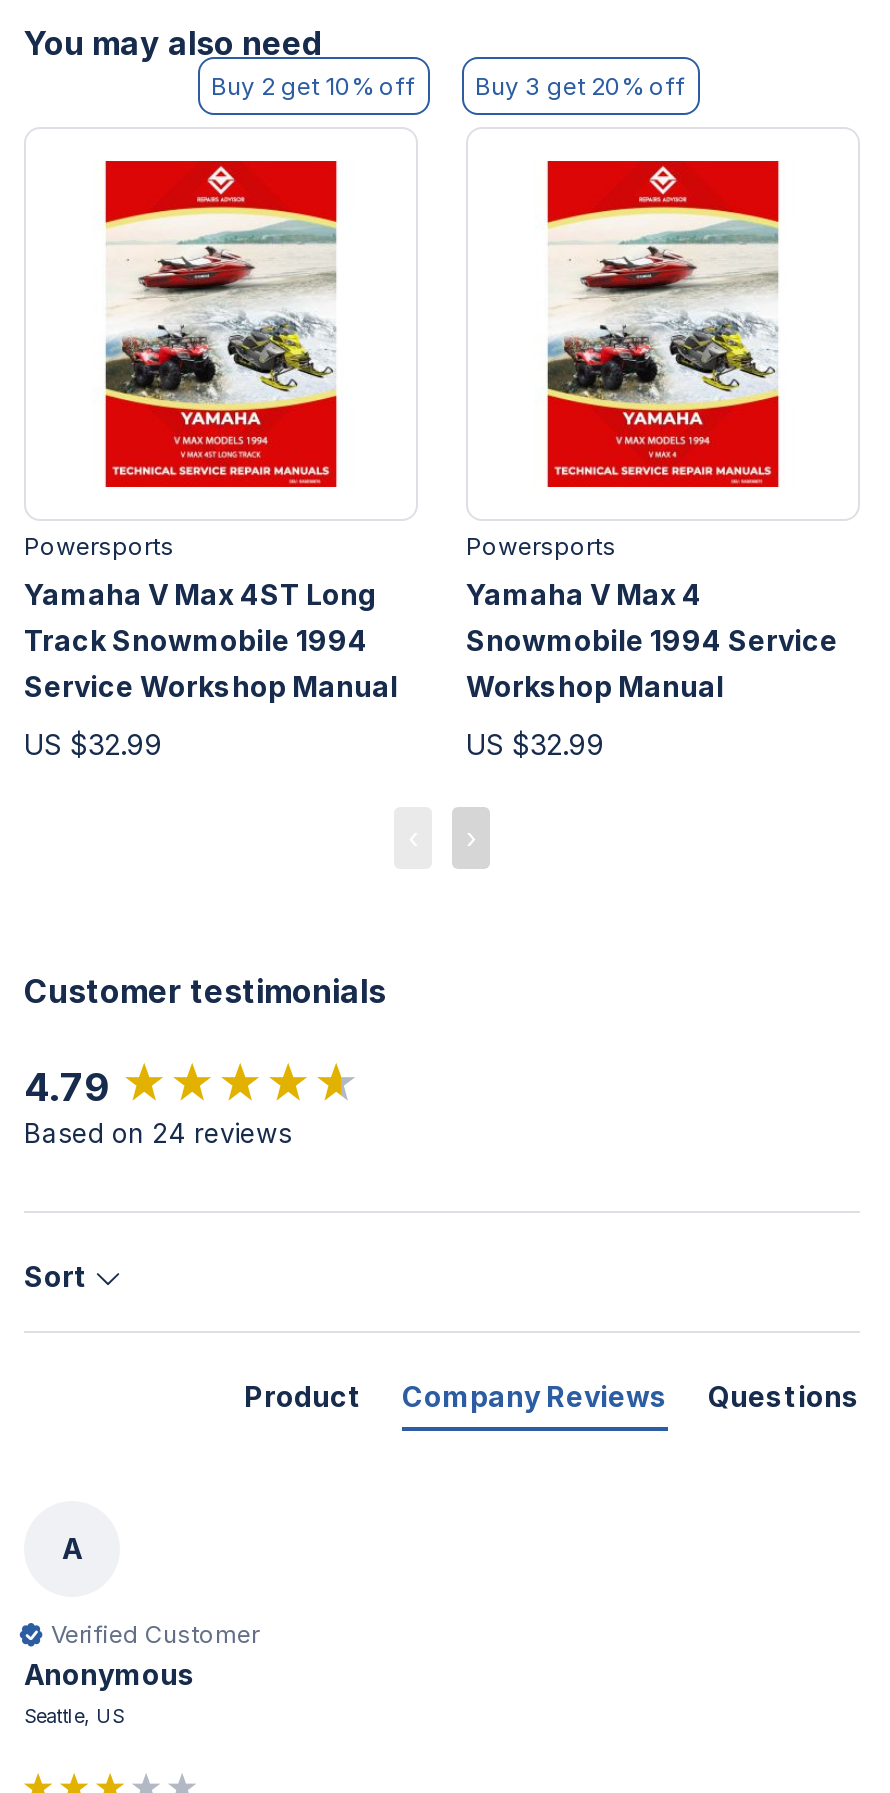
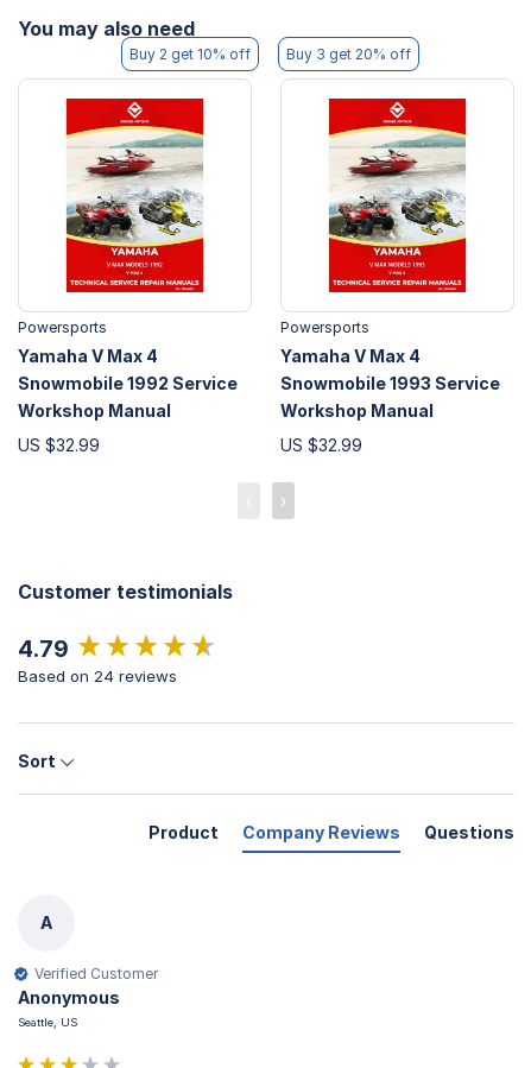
- Yamaha V Max 4ST Long
- Track Snowmobile 1994
- Service Workshop Manual
+ Yamaha V Max 4
+ Snowmobile 1992 Service
+ Workshop Manual

- Snowmobile 1994 Service
+ Snowmobile 1993 Service
